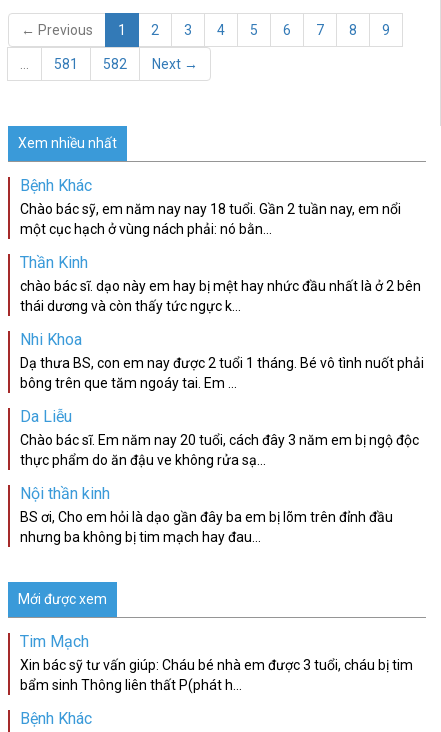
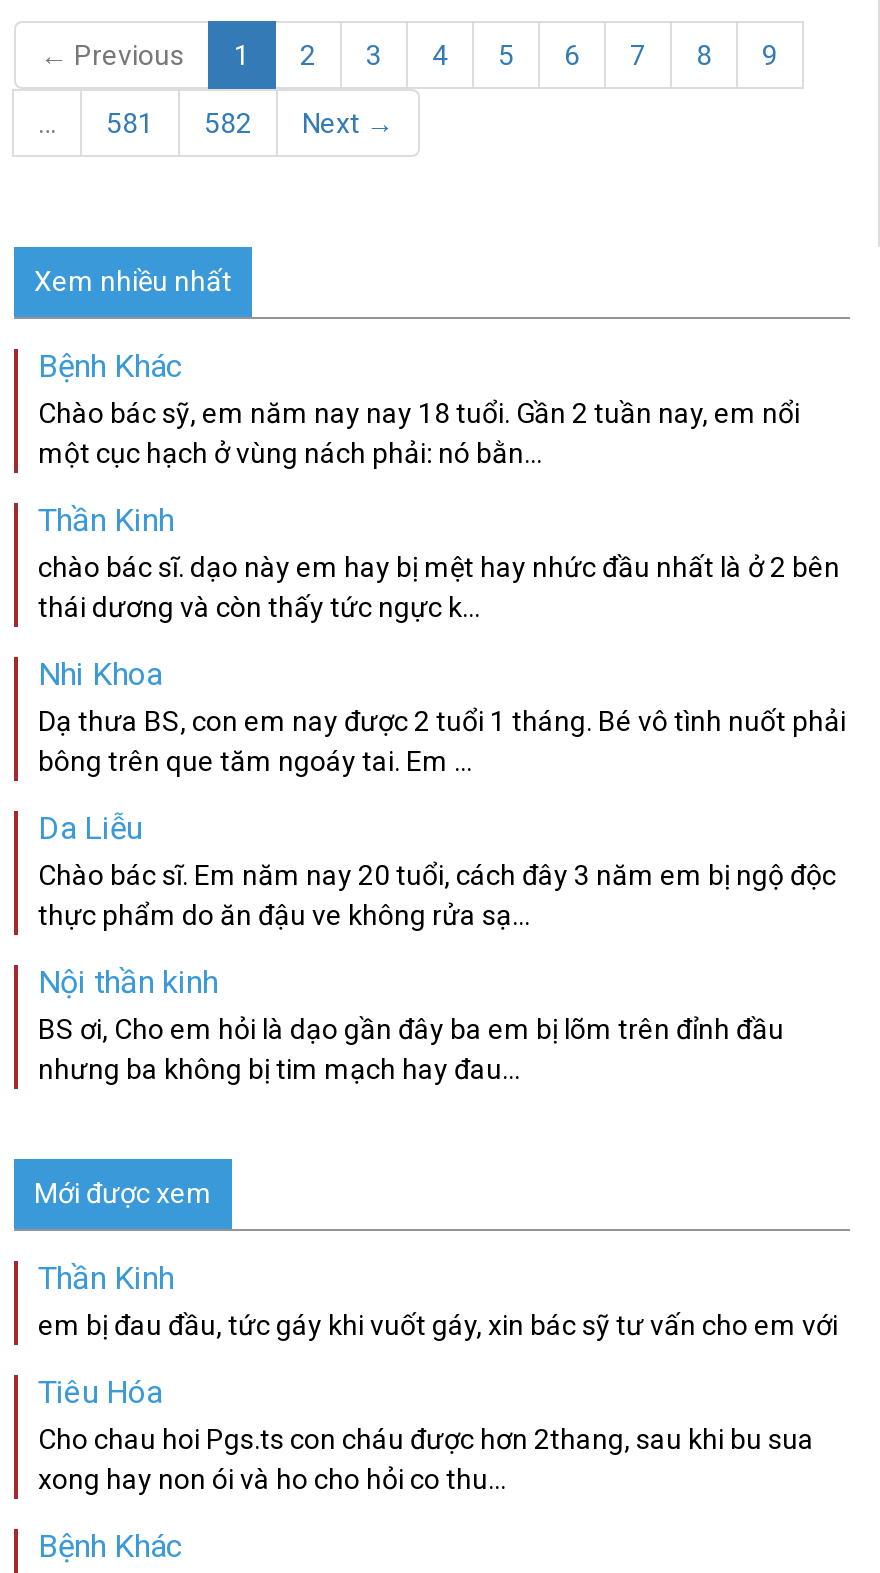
- Tim Mạch
- Xin bác sỹ tư vấn giúp: Cháu bé nhà em được 3 tuổi, cháu bị tim
- bẩm sinh Thông liên thất P(phát h...
+ Thần Kinh
+ em bị đau đầu, tức gáy khi vuốt gáy, xin bác sỹ tư vấn cho em với
+ Tiêu Hóa
+ Cho chau hoi Pgs.ts con cháu được hơn 2thang, sau khi bu sua
+ xong hay non ói và ho cho hỏi co thu...
